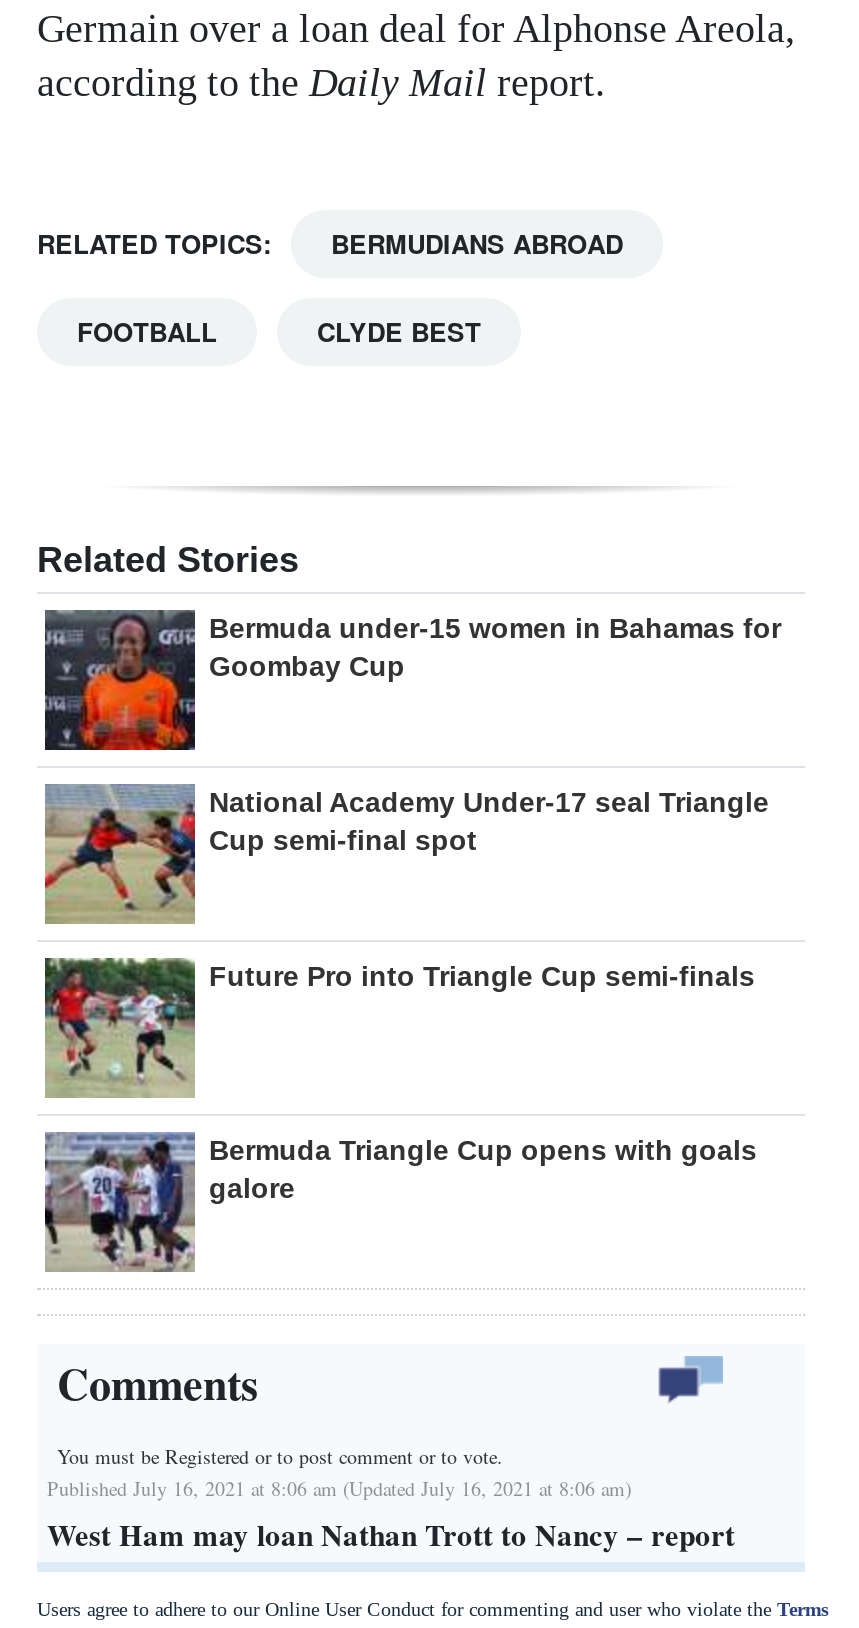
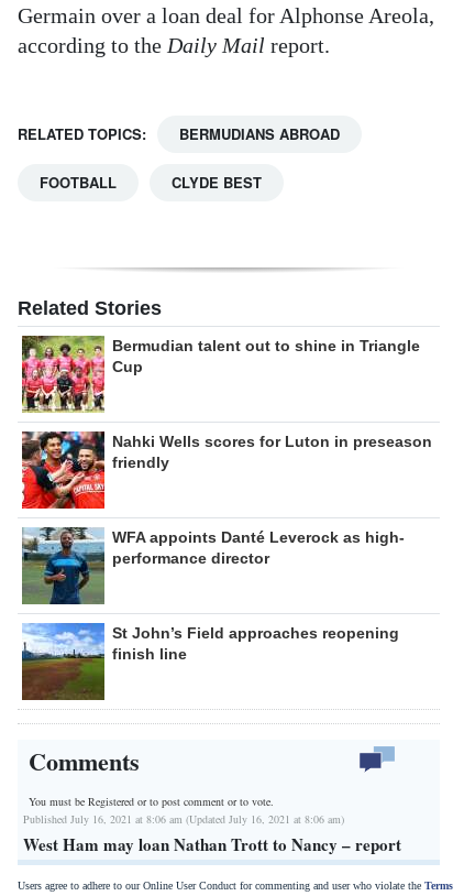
- [image]
- Bermuda under-15 women in Bahamas for
- Goombay Cup
+ [image]
+ Bermudian talent out to shine in Triangle
+ Cup

- [image]
- National Academy Under-17 seal Triangle
- Cup semi-final spot
+ [image]
+ Nahki Wells scores for Luton in preseason
+ friendly

- [image]
- Future Pro into Triangle Cup semi-finals
+ [image]
+ WFA appoints Danté Leverock as high-
+ performance director

- [image]
- Bermuda Triangle Cup opens with goals
- galore
+ [image]
+ St John’s Field approaches reopening
+ finish line
